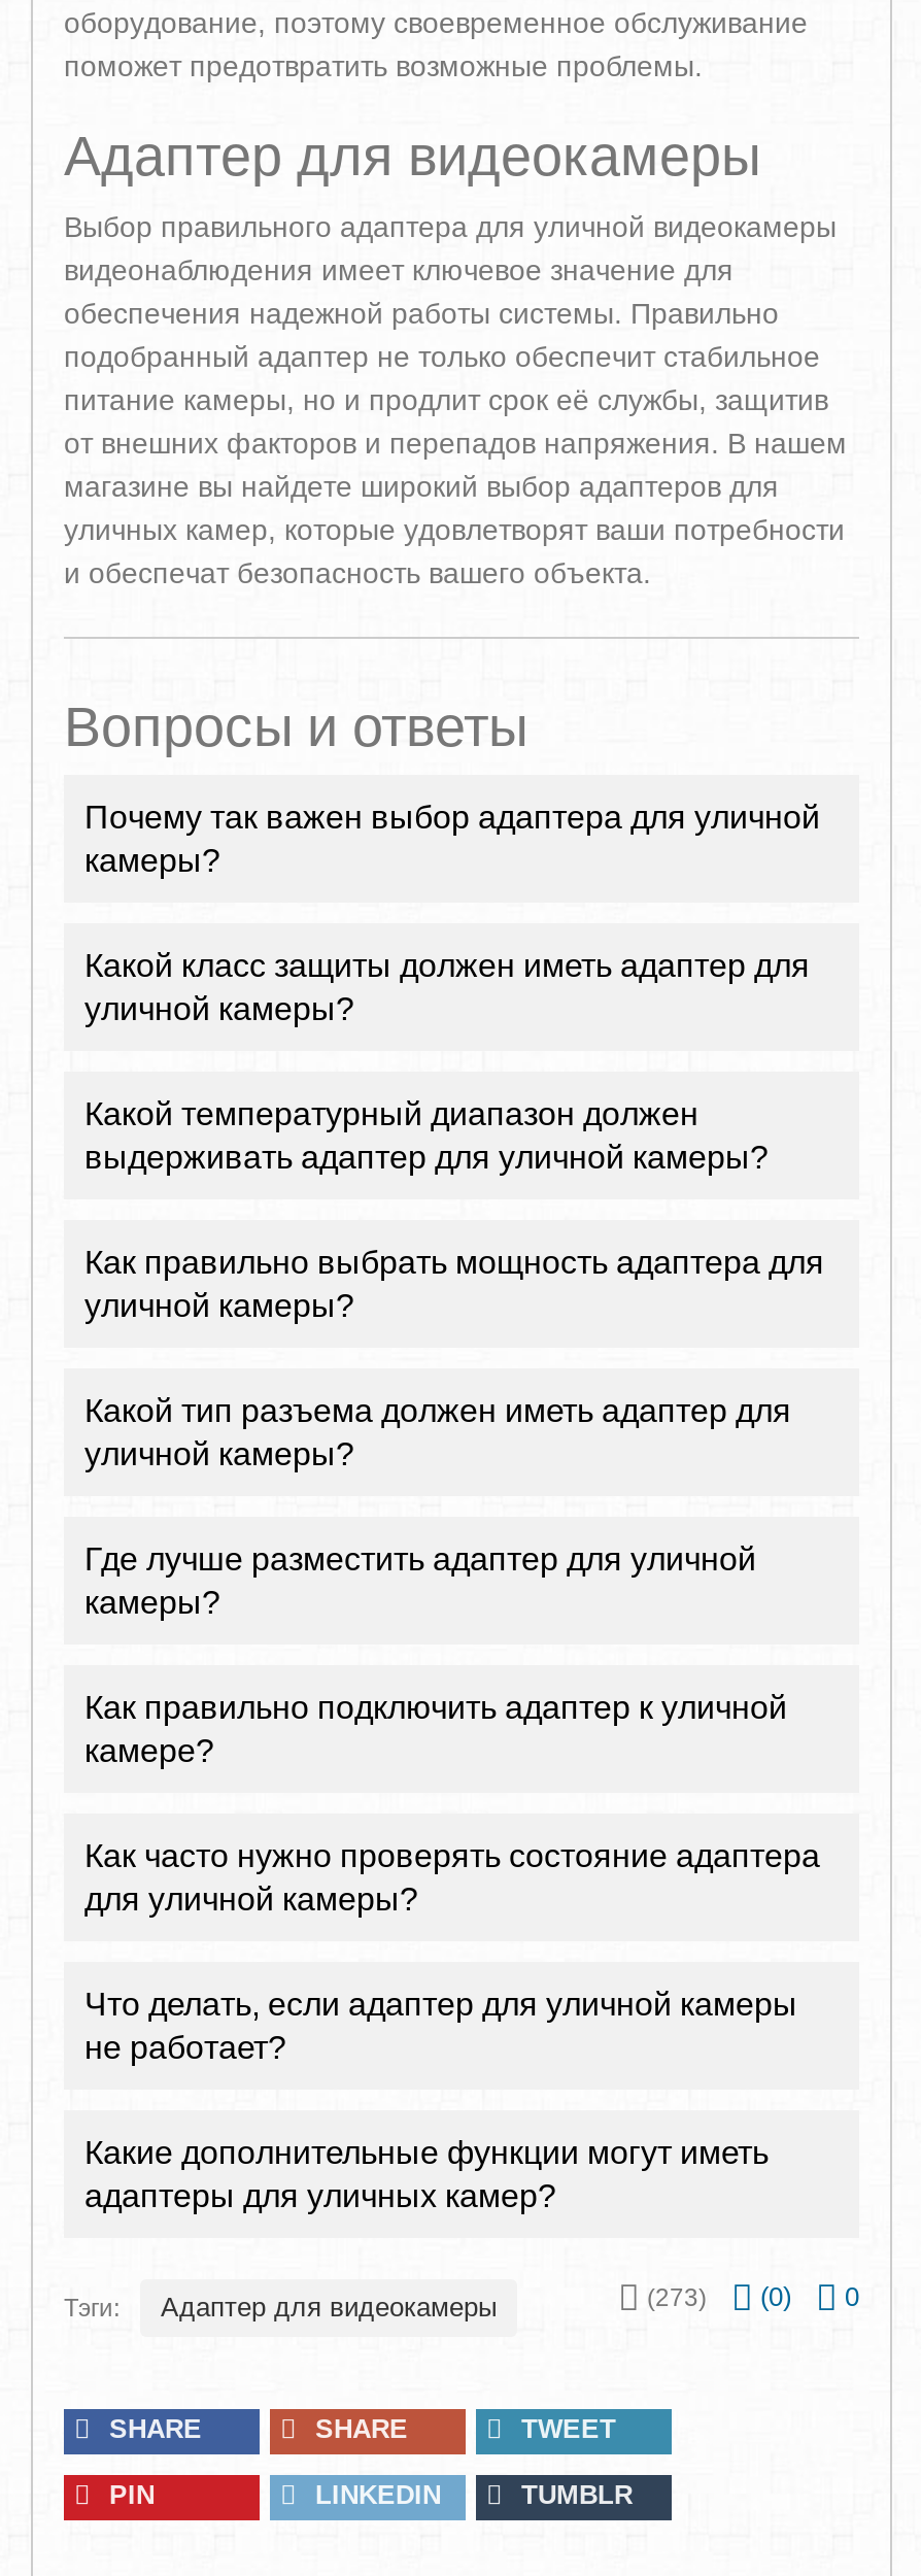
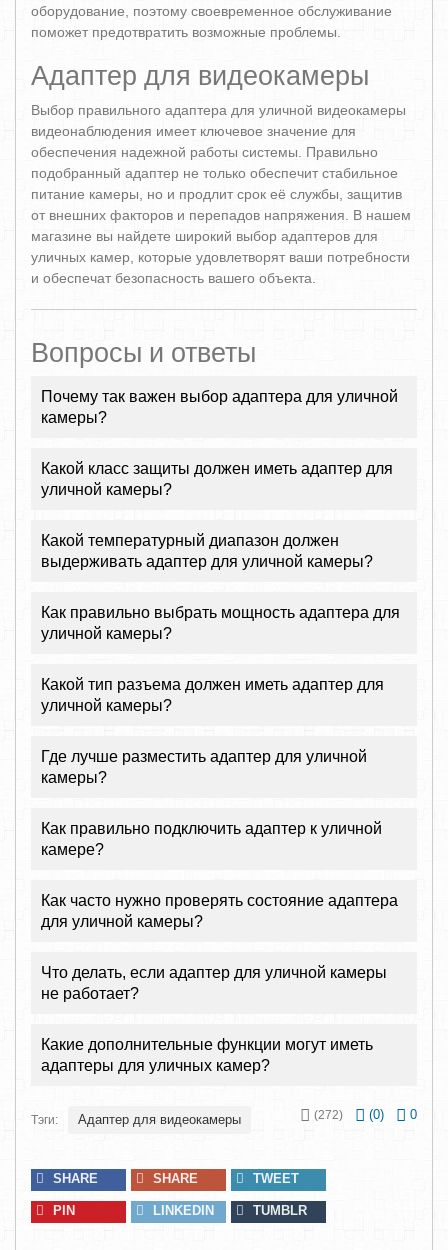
- (273) (0) 0
+ (272) (0) 0
